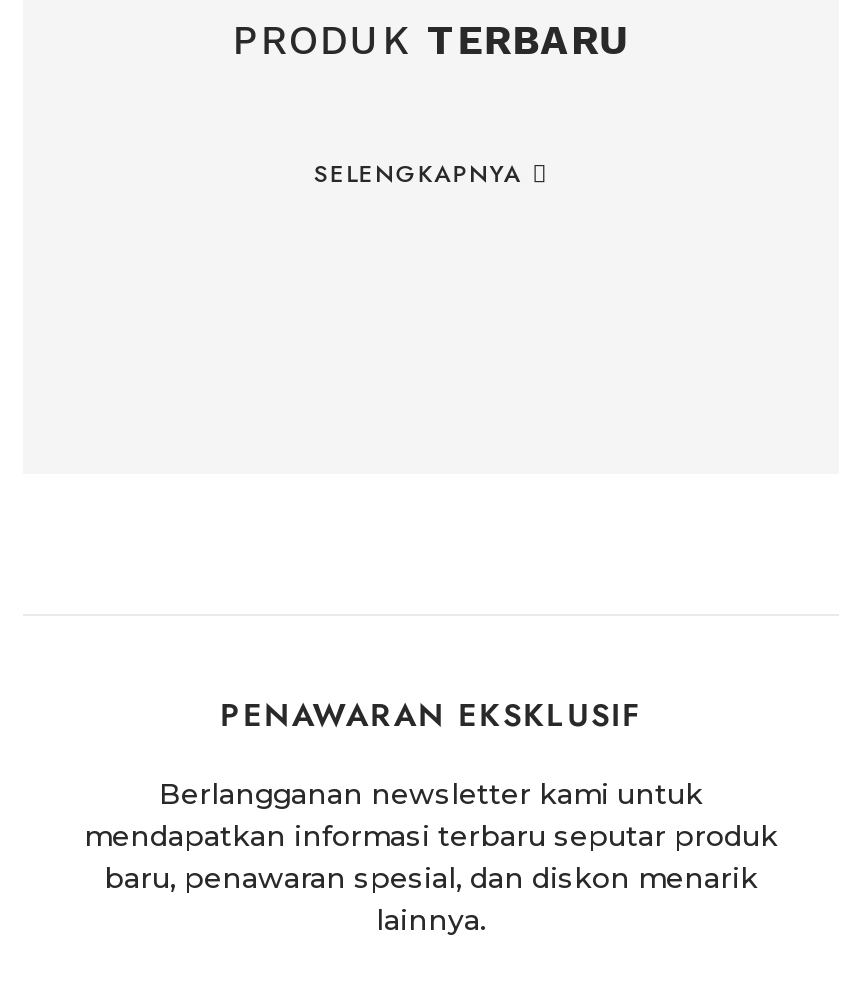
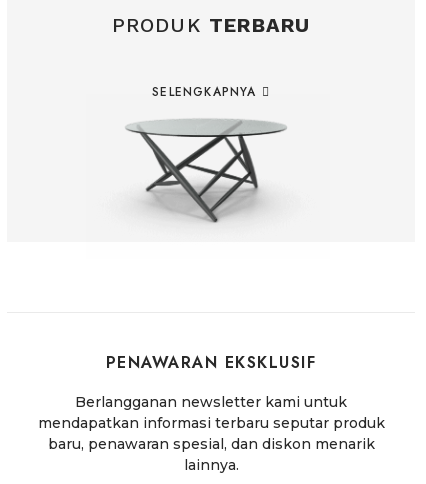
+ [image]
